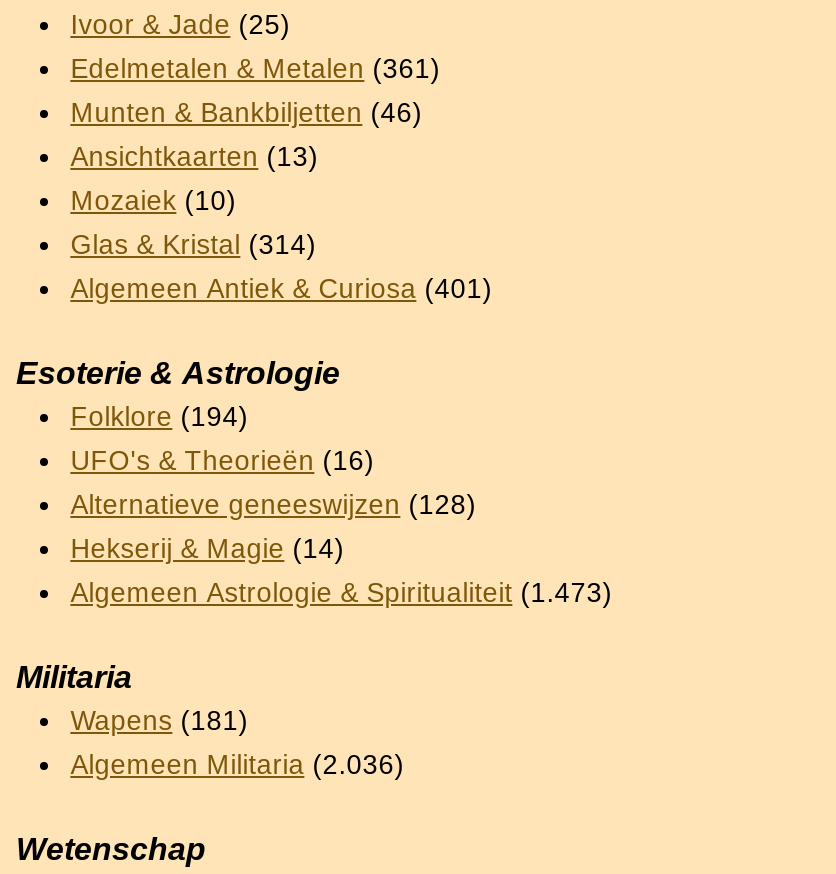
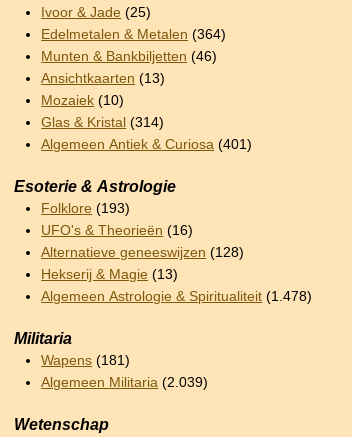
- Edelmetalen & Metalen (361)
+ Edelmetalen & Metalen (364)

- Folklore (194)
+ Folklore (193)

- Hekserij & Magie (14)
+ Hekserij & Magie (13)

- Algemeen Astrologie & Spiritualiteit (1.473)
+ Algemeen Astrologie & Spiritualiteit (1.478)

- Algemeen Militaria (2.036)
+ Algemeen Militaria (2.039)
